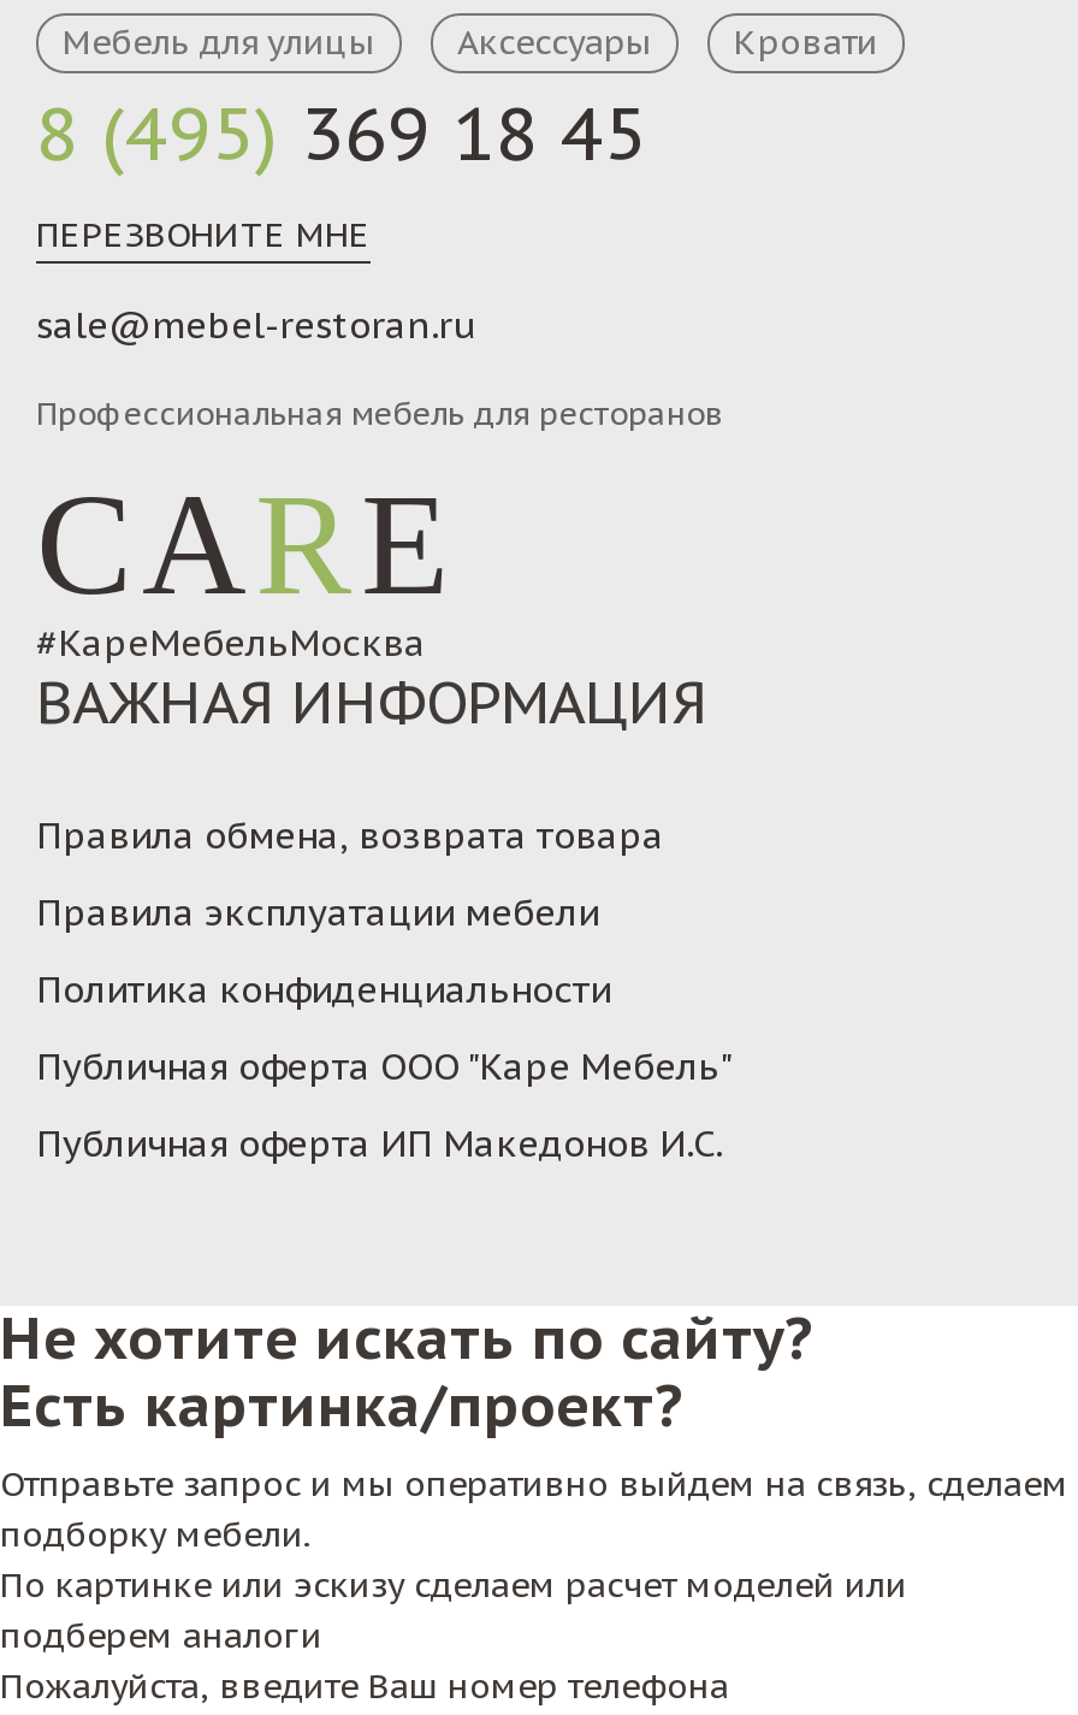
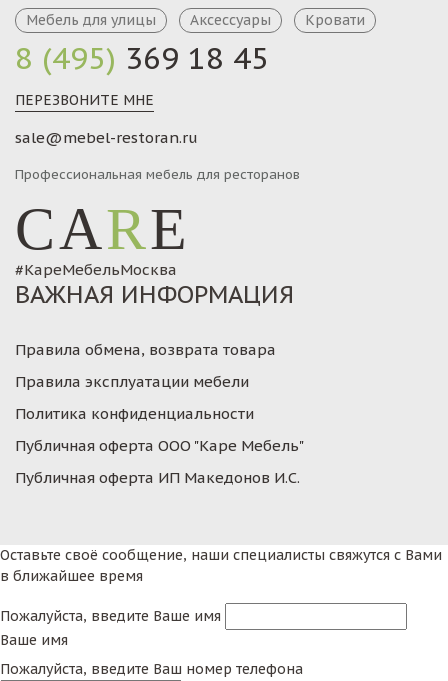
- Не хотите искать по сайту?
- Есть картинка/проект?
- Отправьте запрос и мы оперативно выйдем на связь, сделаем
- подборку мебели.
- По картинке или эскизу сделаем расчет моделей или
- подберем аналоги
+ Оставьте своё сообщение, наши специалисты свяжутся с Вами
+ в ближайшее время
+ Пожалуйста, введите Ваше имя
+ Ваше имя
